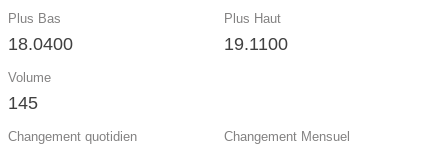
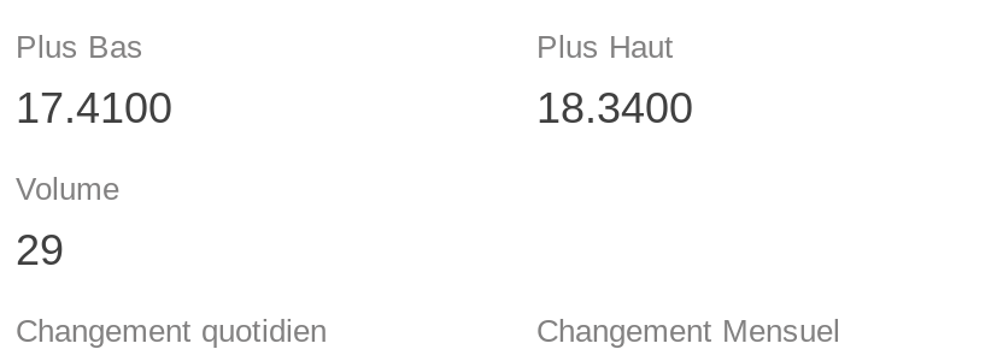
- 18.0400
+ 17.4100

- 19.1100
+ 18.3400

- 145
+ 29
